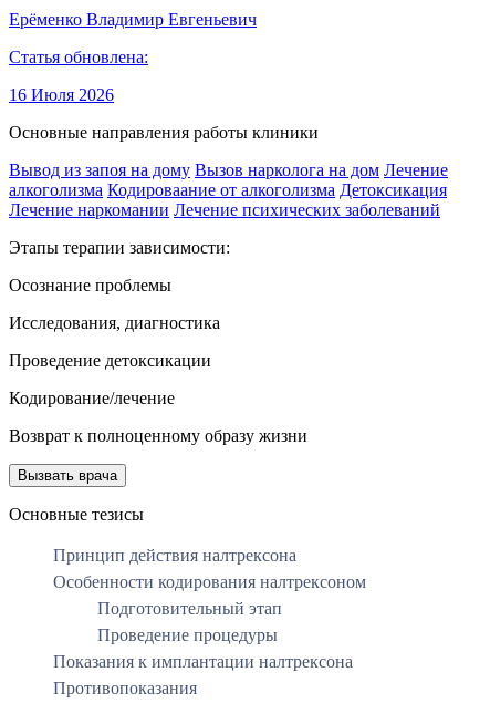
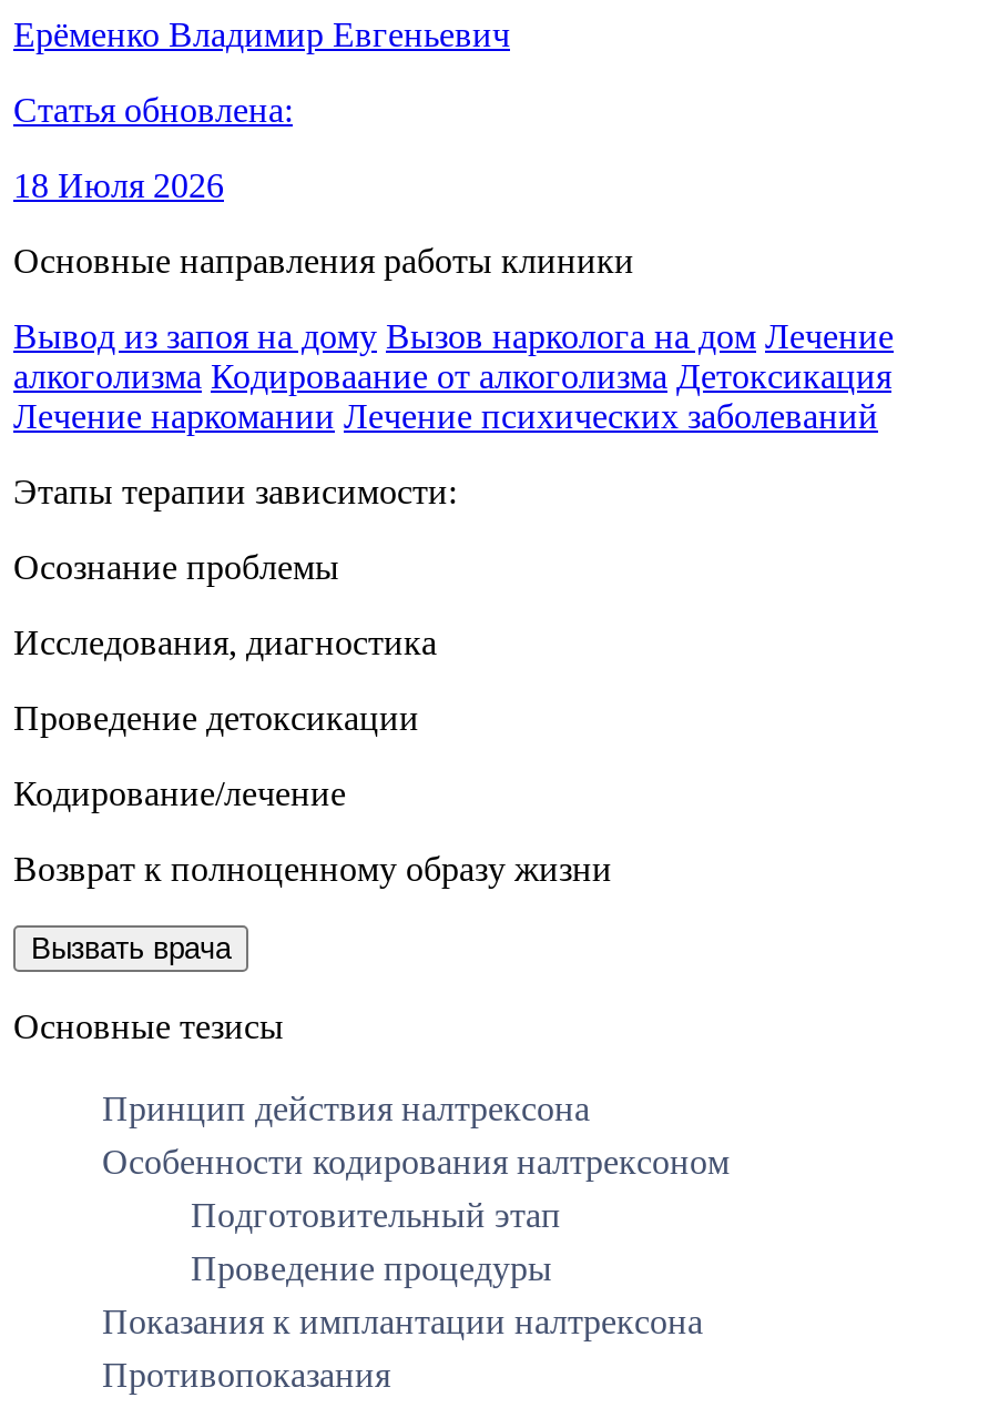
- 16 Июля 2026
+ 18 Июля 2026
